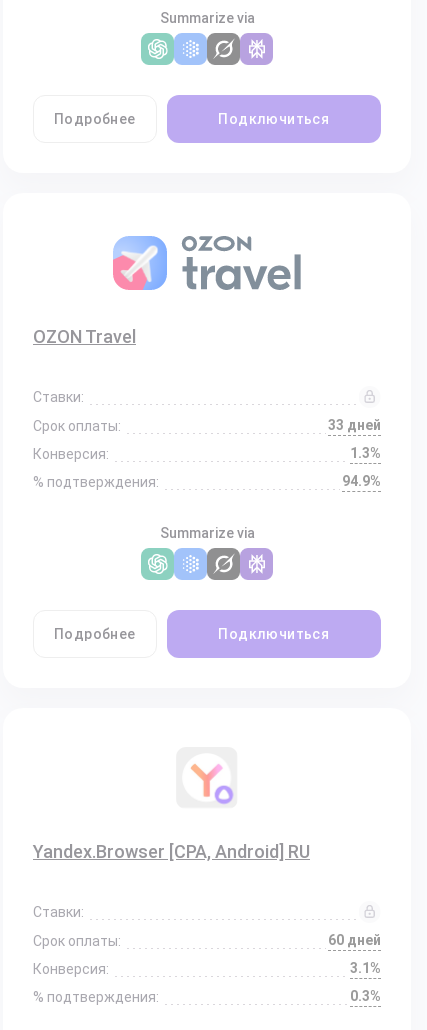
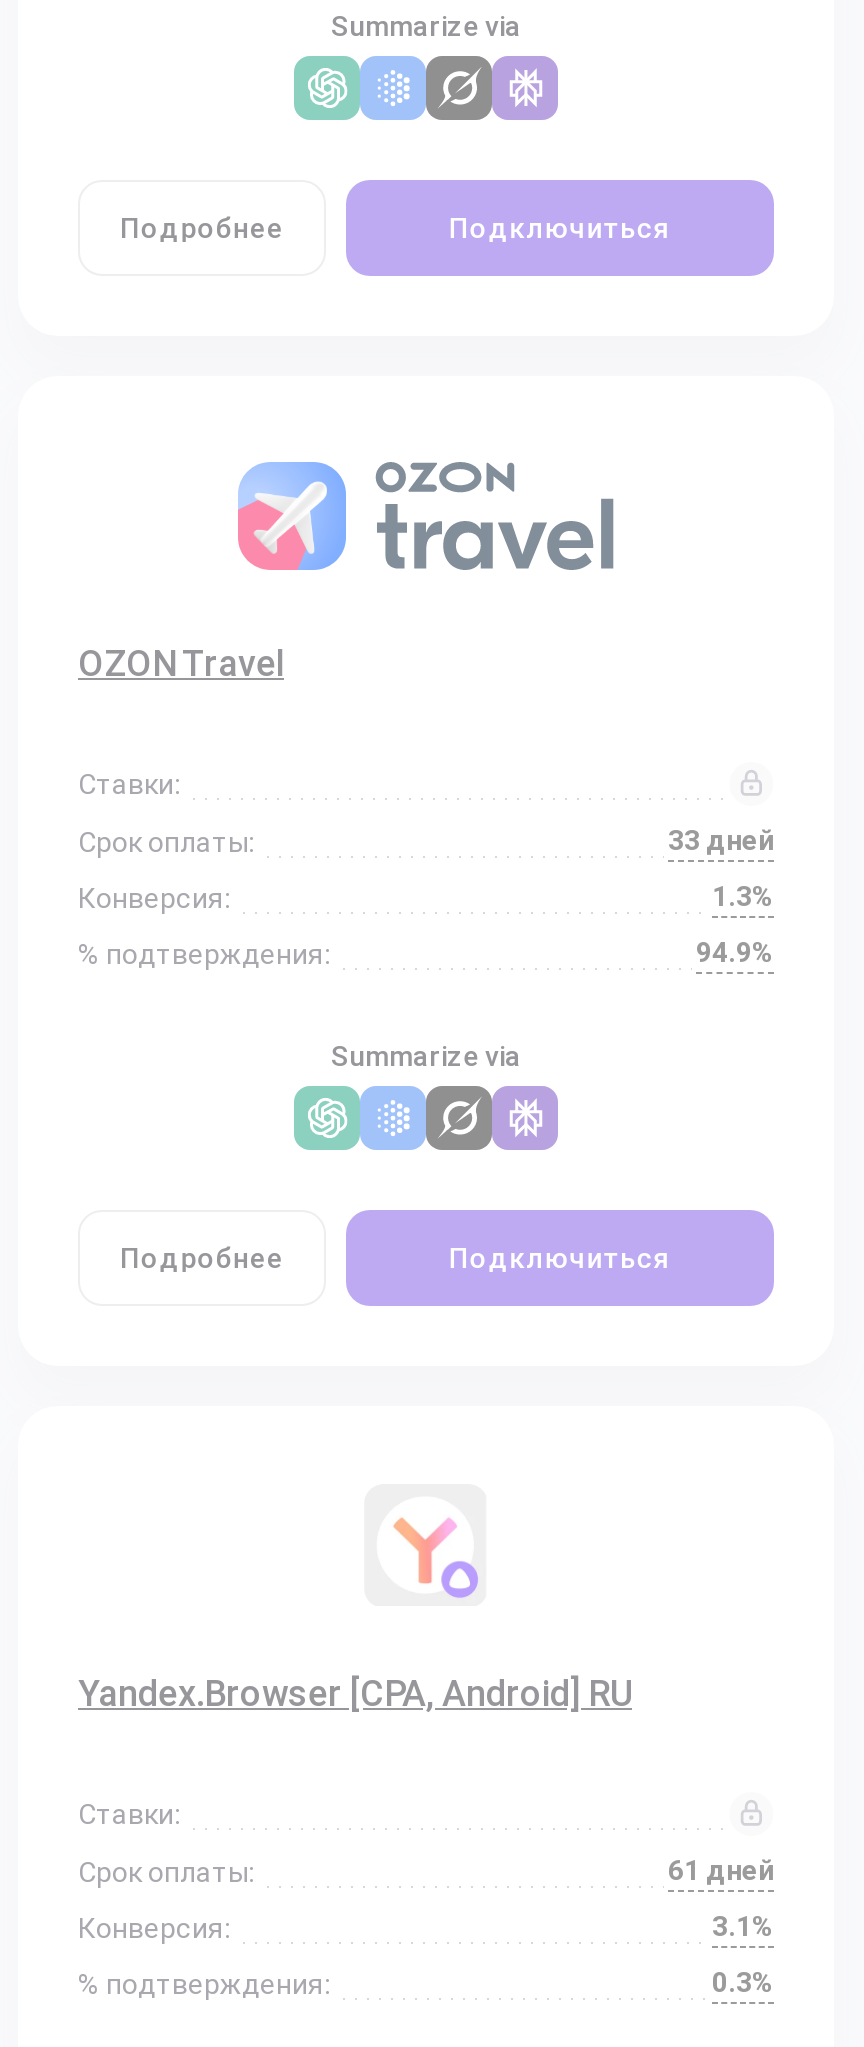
- 60 дней
+ 61 дней
